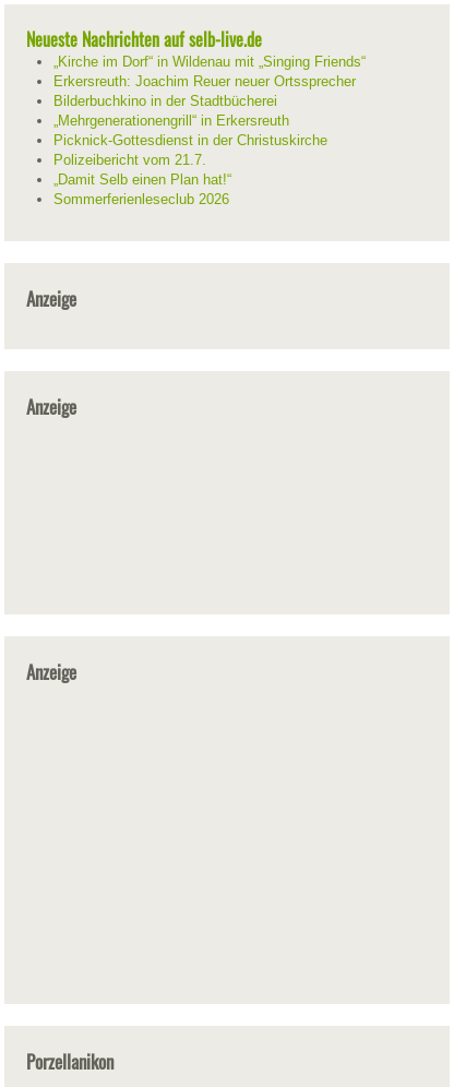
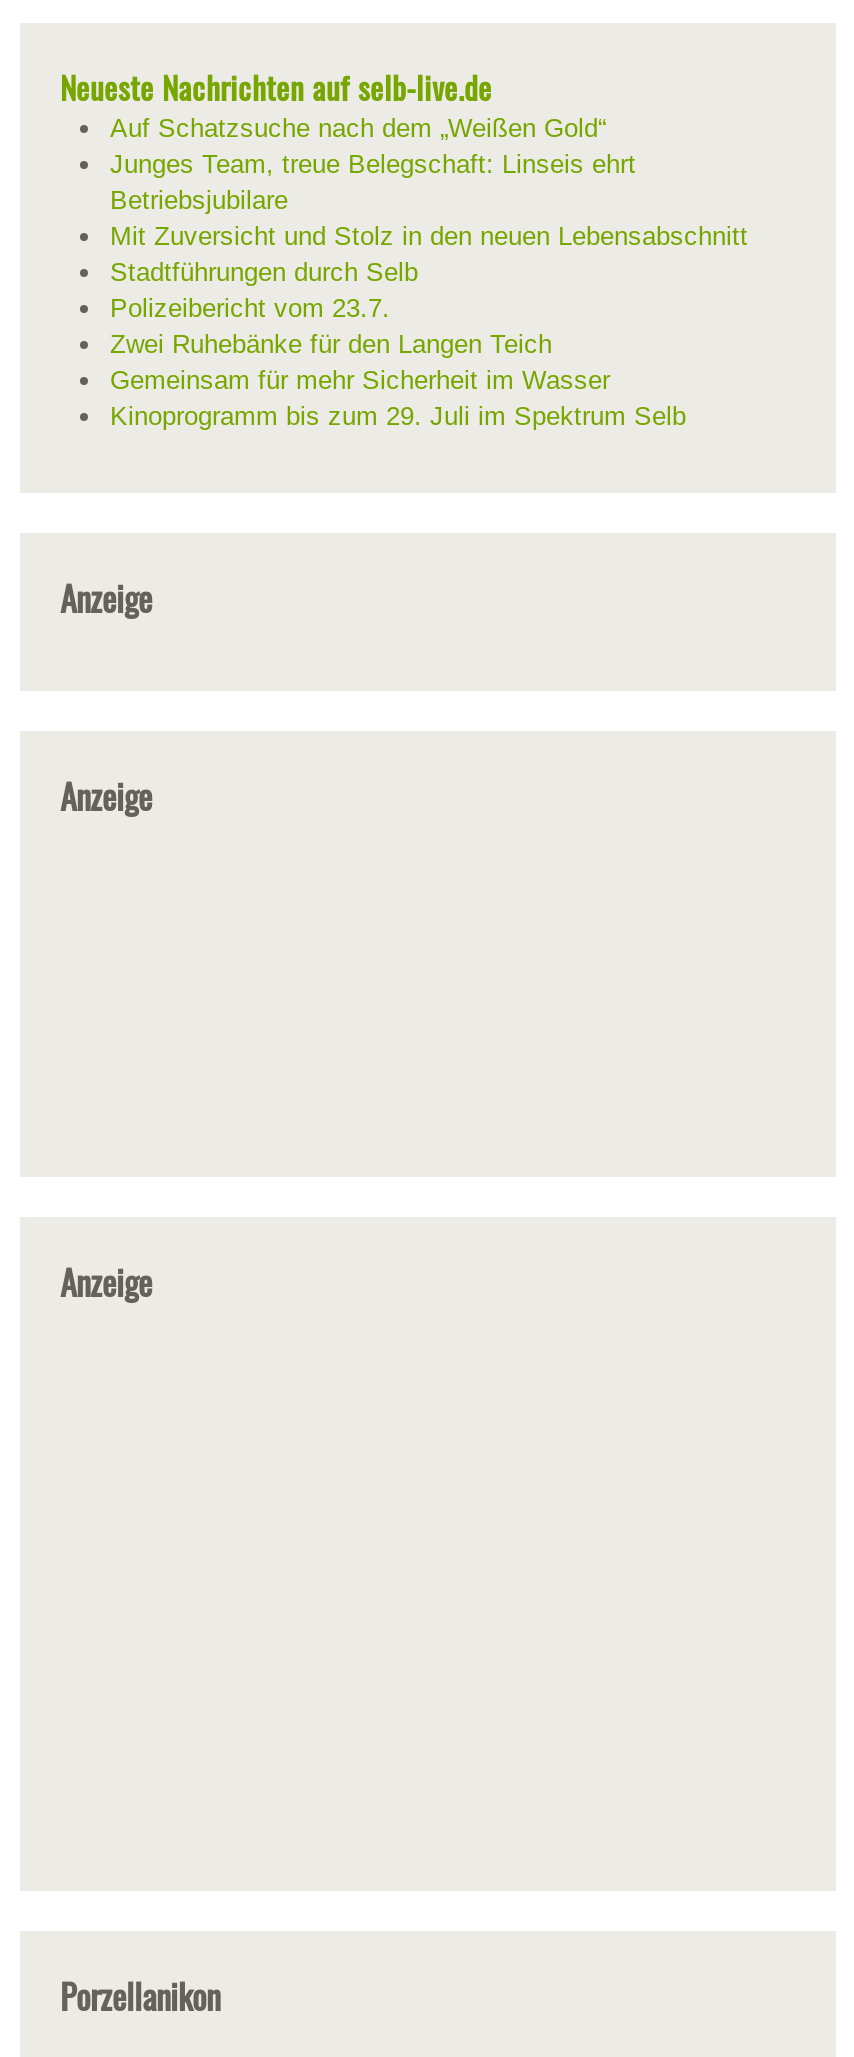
- „Kirche im Dorf“ in Wildenau mit „Singing Friends“
- Erkersreuth: Joachim Reuer neuer Ortssprecher
- Bilderbuchkino in der Stadtbücherei
- „Mehrgenerationengrill“ in Erkersreuth
- Picknick-Gottesdienst in der Christuskirche
- Polizeibericht vom 21.7.
- „Damit Selb einen Plan hat!“
- Sommerferienleseclub 2026
+ Auf Schatzsuche nach dem „Weißen Gold“
+ Junges Team, treue Belegschaft: Linseis ehrt
+ Betriebsjubilare
+ Mit Zuversicht und Stolz in den neuen Lebensabschnitt
+ Stadtführungen durch Selb
+ Polizeibericht vom 23.7.
+ Zwei Ruhebänke für den Langen Teich
+ Gemeinsam für mehr Sicherheit im Wasser
+ Kinoprogramm bis zum 29. Juli im Spektrum Selb
